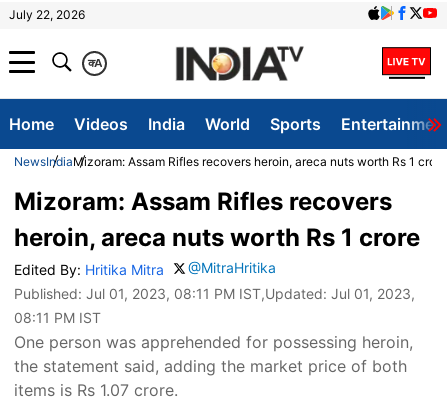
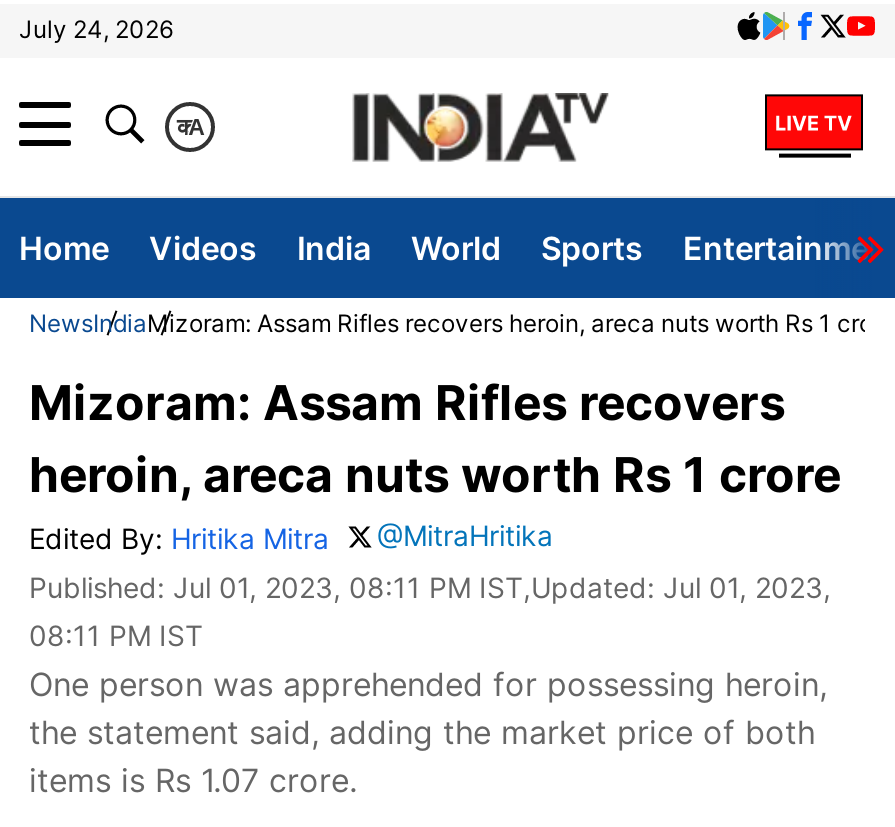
- July 22, 2026
+ July 24, 2026
